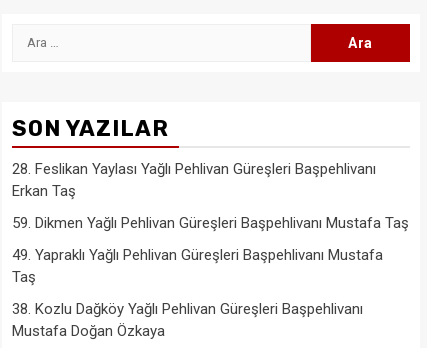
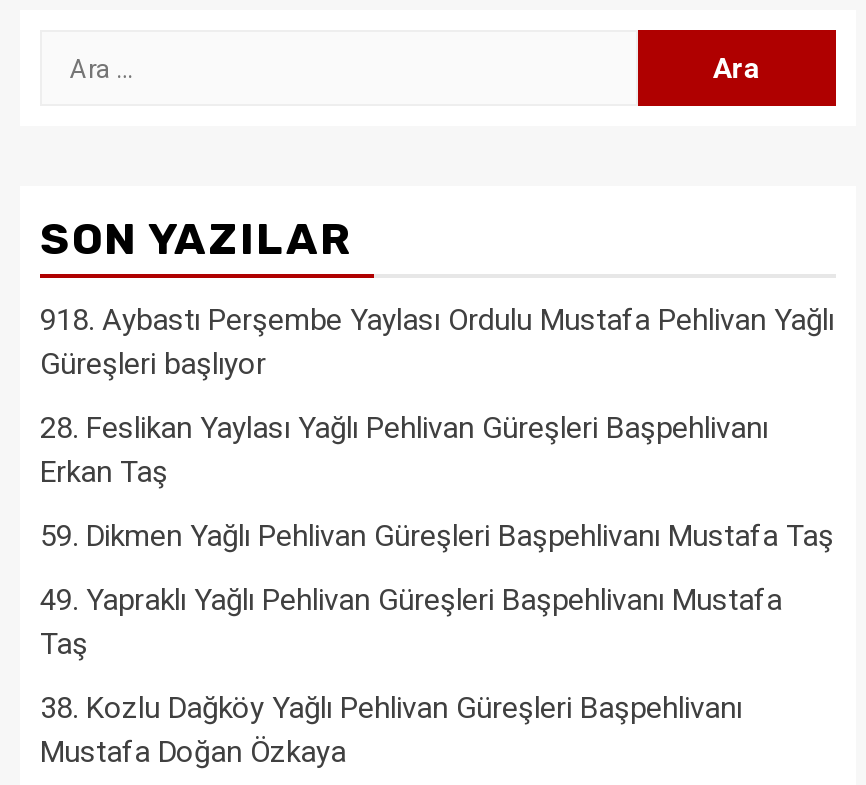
+ 918. Aybastı Perşembe Yaylası Ordulu Mustafa Pehlivan Yağlı
+ Güreşleri başlıyor
